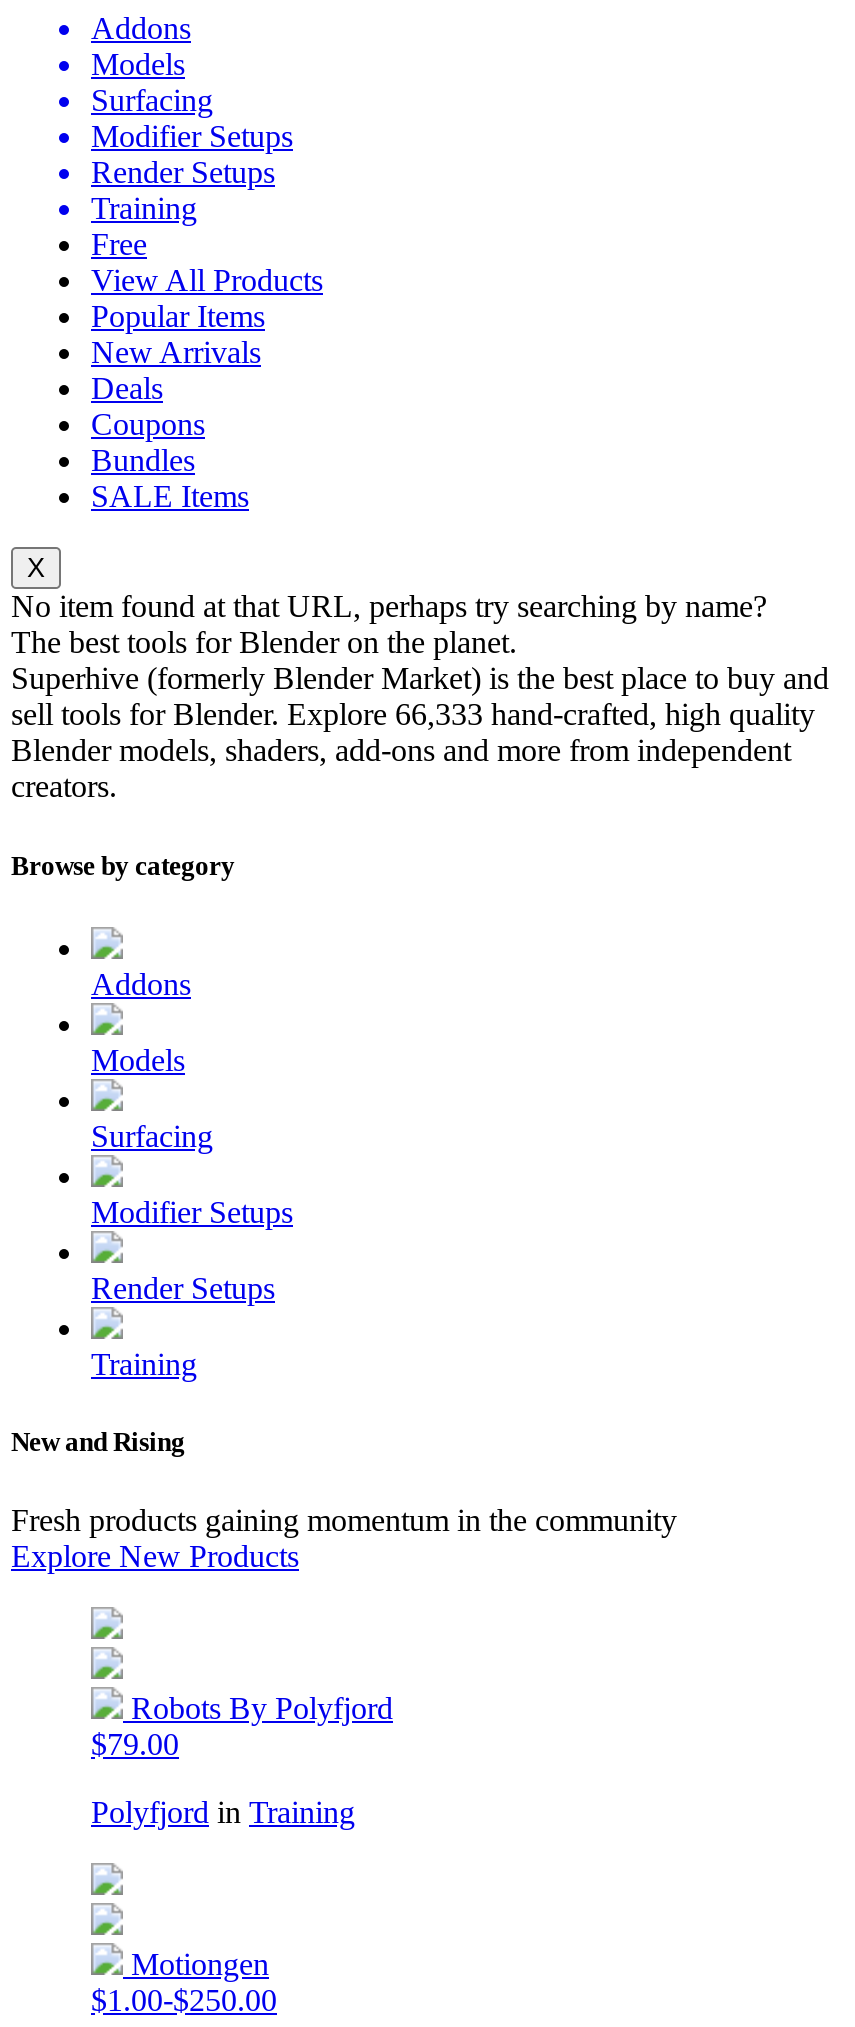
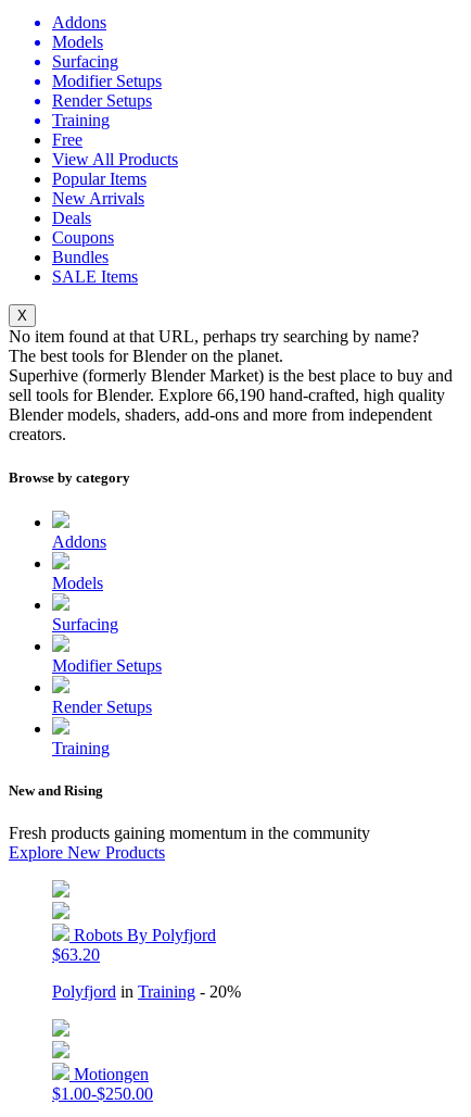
- sell tools for Blender. Explore 66,333 hand-crafted, high quality
+ sell tools for Blender. Explore 66,190 hand-crafted, high quality

- $79.00
+ $63.20

- Polyfjord in Training
+ Polyfjord in Training - 20%
